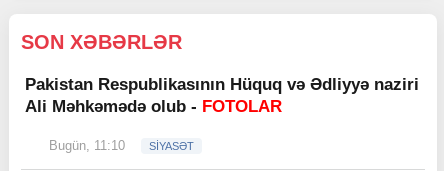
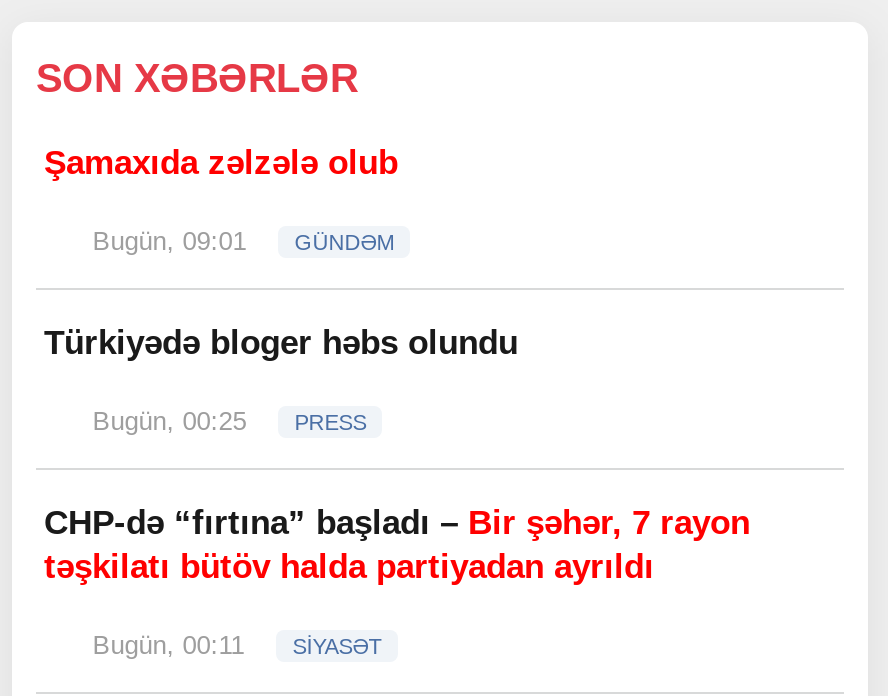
- Pakistan Respublikasının Hüquq və Ədliyyə naziri
- Ali Məhkəmədə olub - FOTOLAR
- Bugün, 11:10
+ Şamaxıda zəlzələ olub
+ Bugün, 09:01
+ GÜNDƏM
+ Türkiyədə bloger həbs olundu
+ Bugün, 00:25
+ PRESS
+ CHP-də “fırtına” başladı – Bir şəhər, 7 rayon
+ təşkilatı bütöv halda partiyadan ayrıldı
+ Bugün, 00:11
